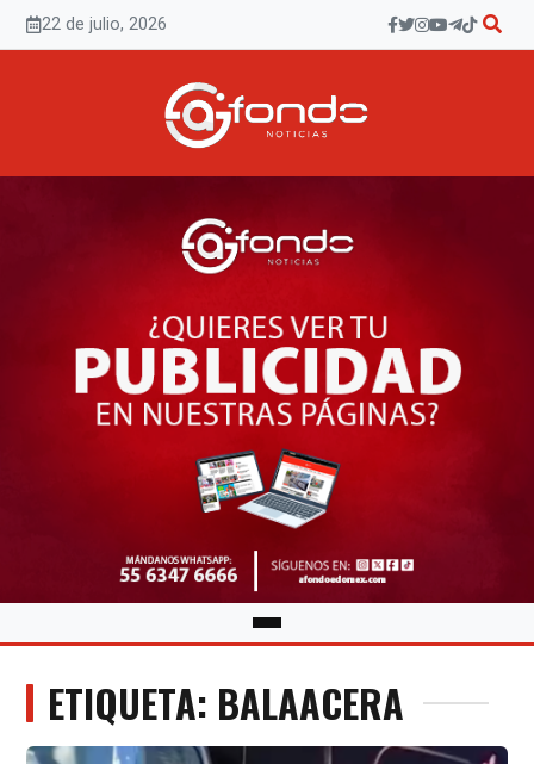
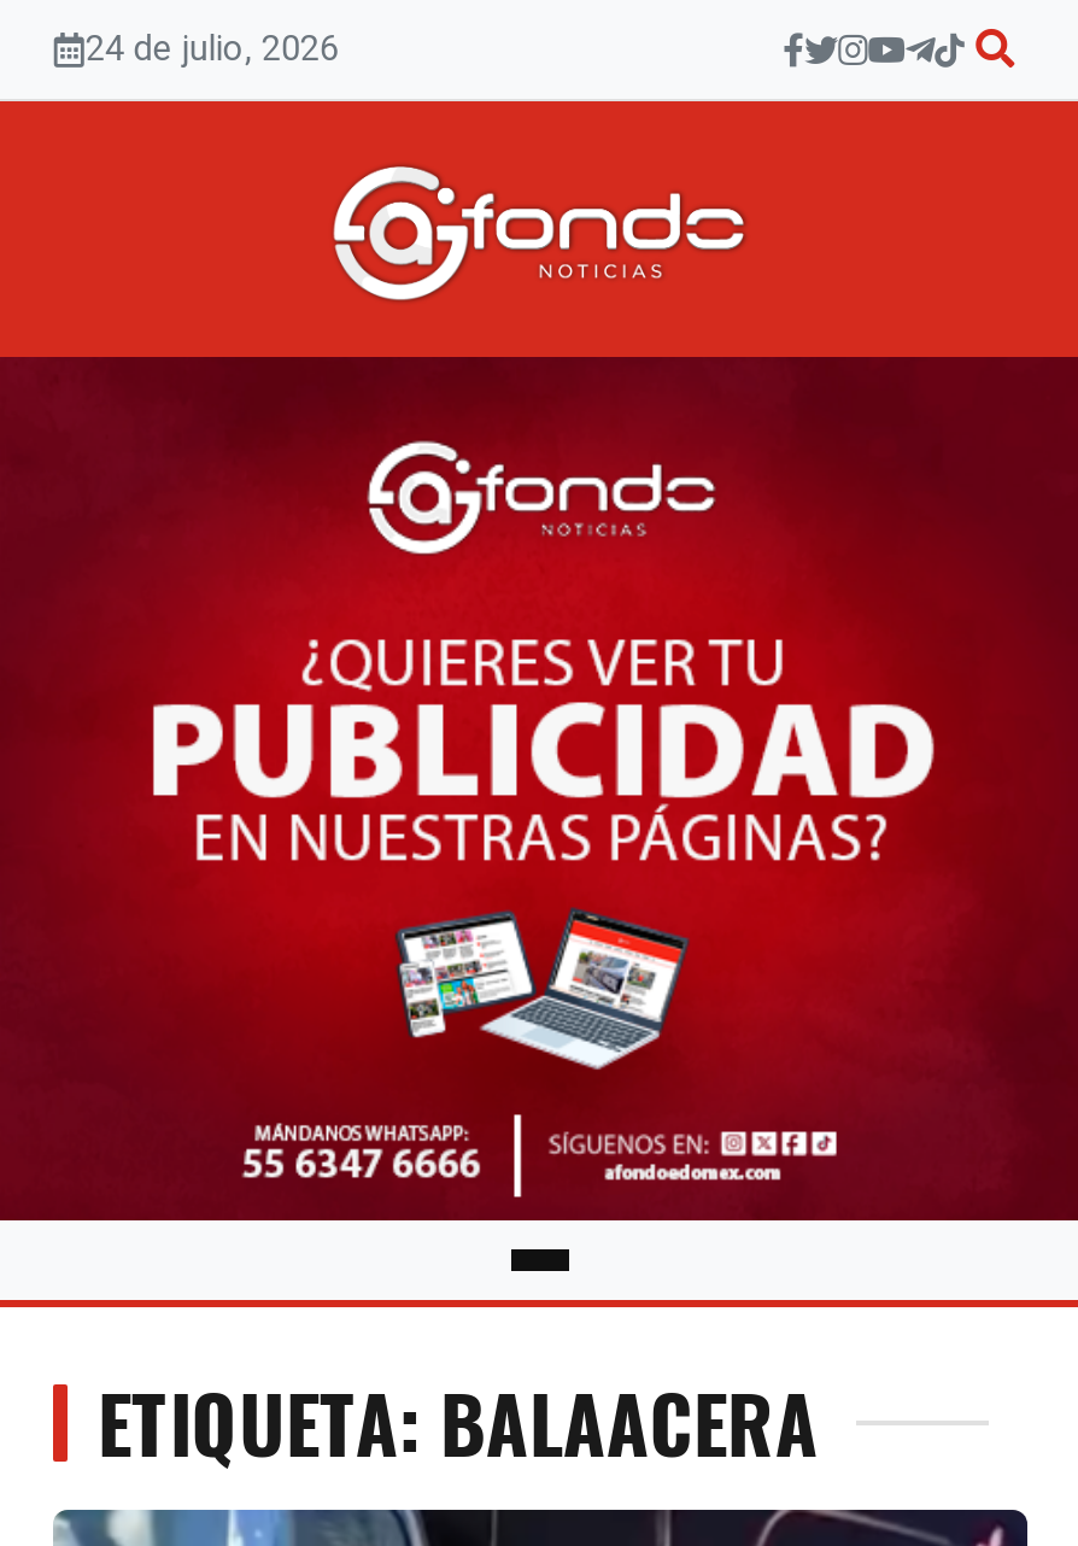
- 22 de julio, 2026
+ 24 de julio, 2026
